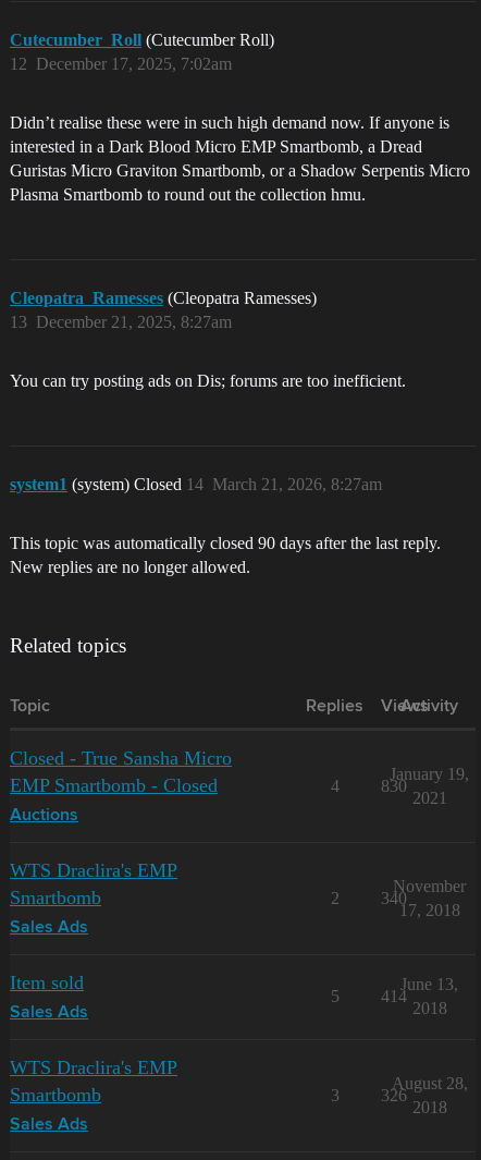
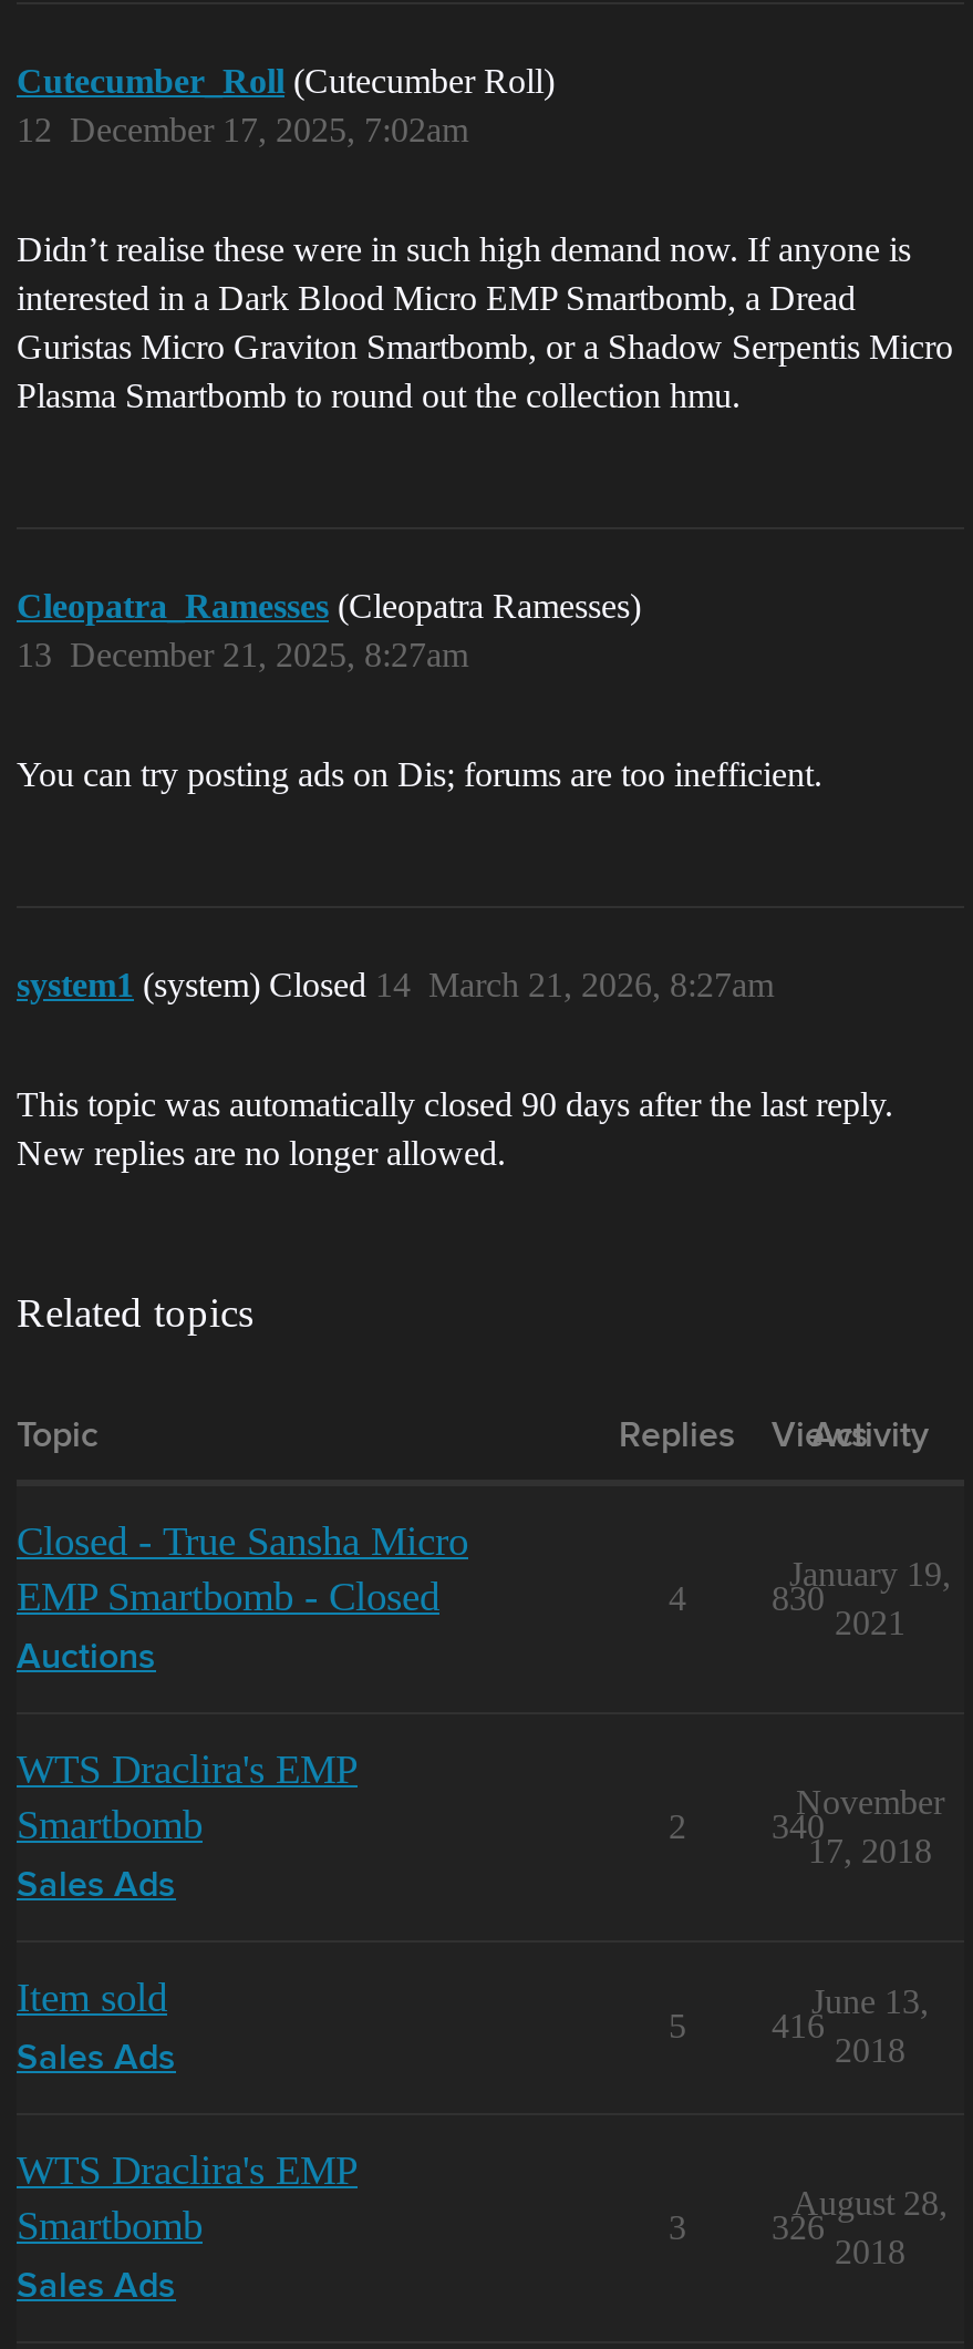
- 414
+ 416
